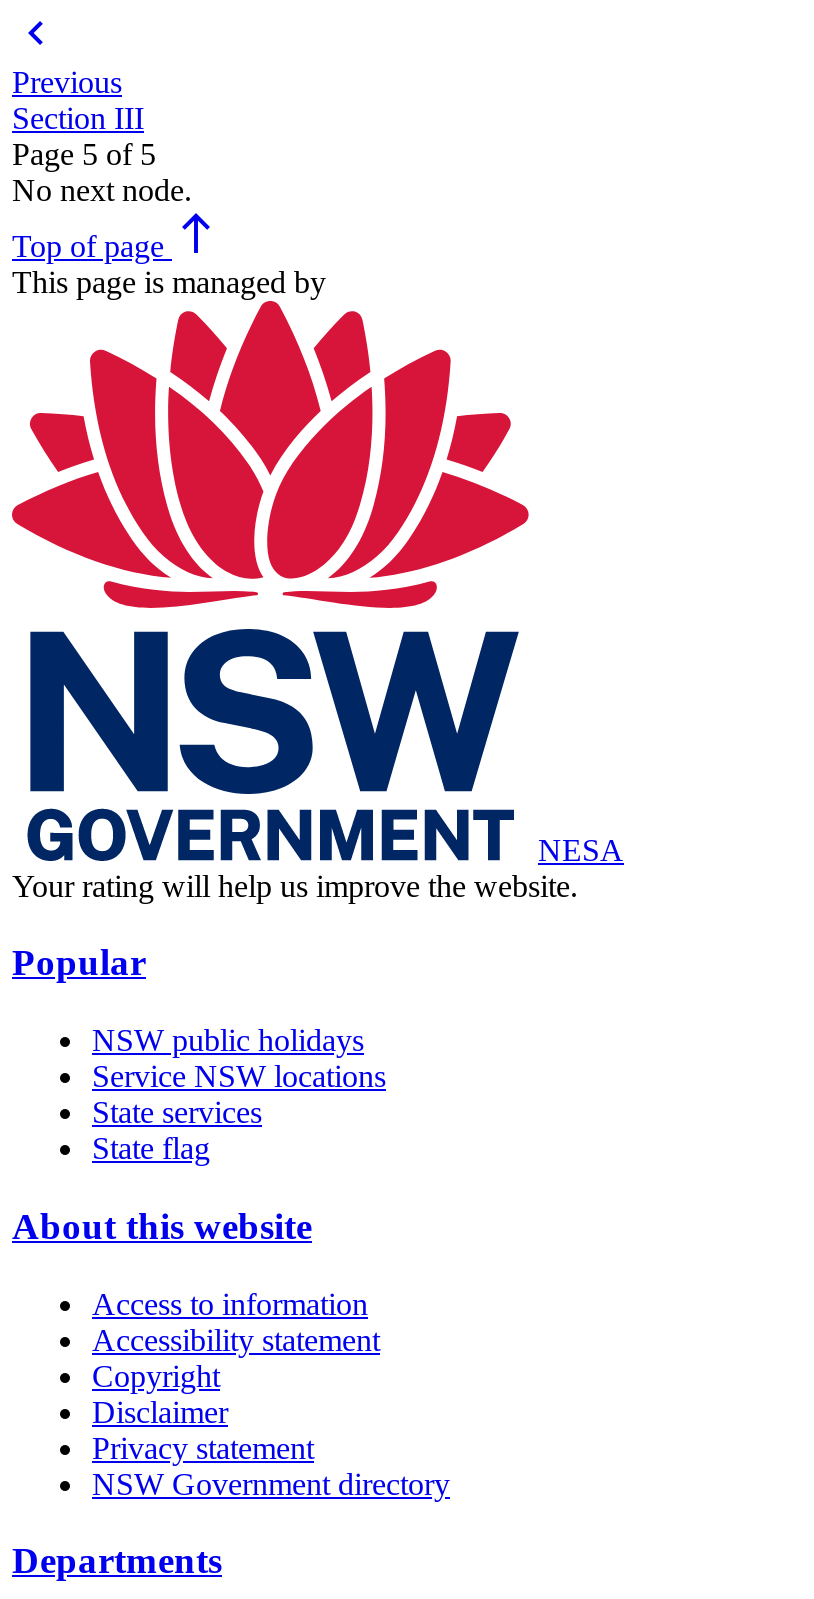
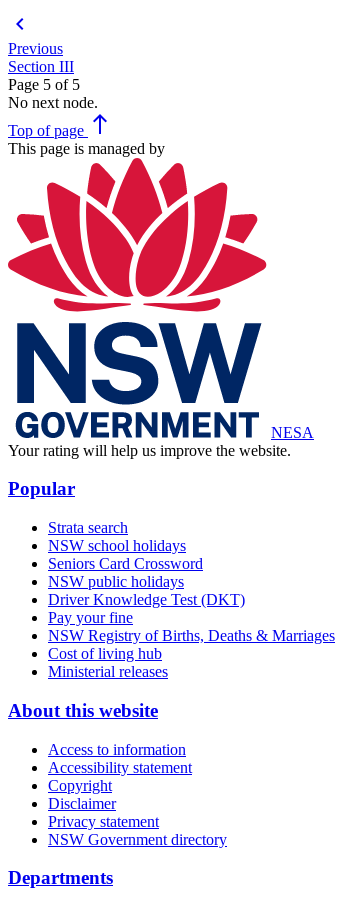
+ Strata search
+ NSW school holidays
+ Seniors Card Crossword

- Service NSW locations
- State services
- State flag
+ Driver Knowledge Test (DKT)
+ Pay your fine
+ NSW Registry of Births, Deaths & Marriages
+ Cost of living hub
+ Ministerial releases
